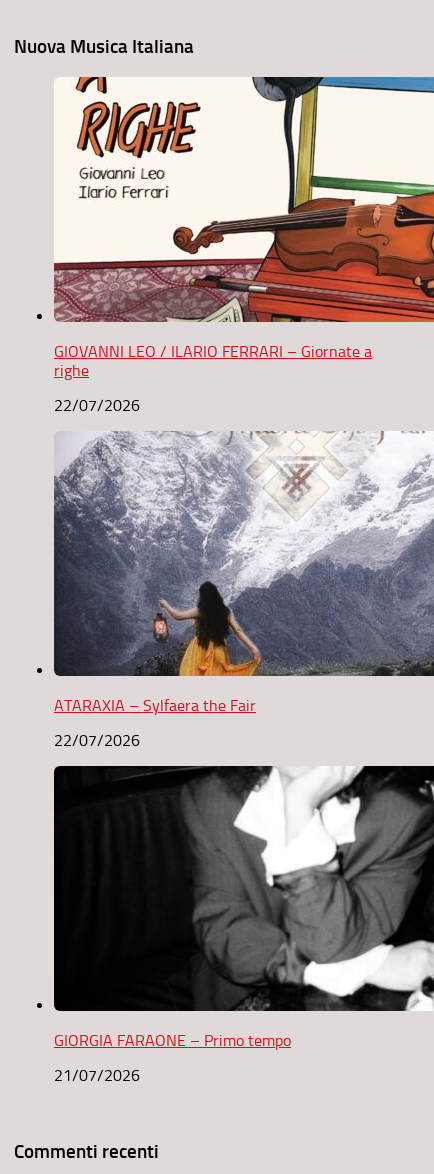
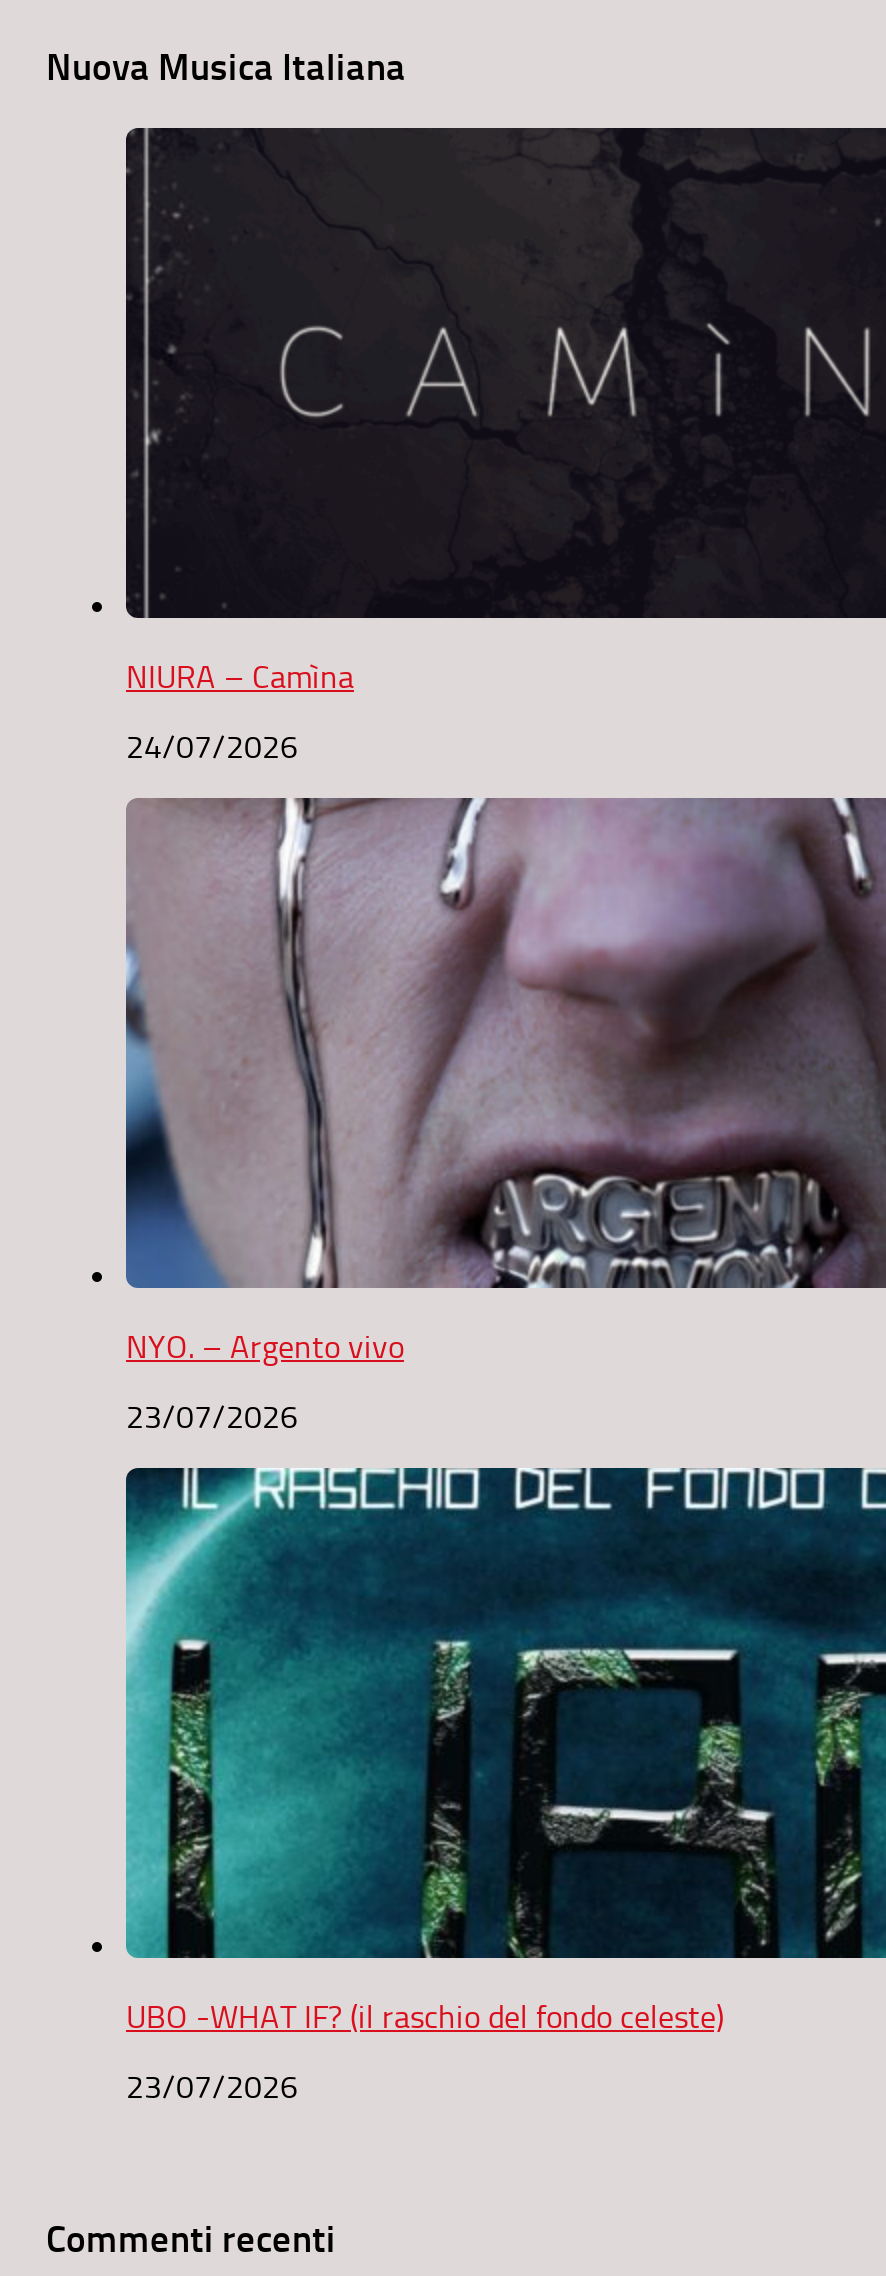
- [image]
- GIOVANNI LEO / ILARIO FERRARI – Giornate a
- righe
+ [image]
+ NIURA – Camìna

- 22/07/2026
+ 24/07/2026

- [image]
- ATARAXIA – Sylfaera the Fair
+ [image]
+ NYO. – Argento vivo

- 22/07/2026
+ 23/07/2026

- [image]
- GIORGIA FARAONE – Primo tempo
+ [image]
+ UBO -WHAT IF? (il raschio del fondo celeste)

- 21/07/2026
+ 23/07/2026
